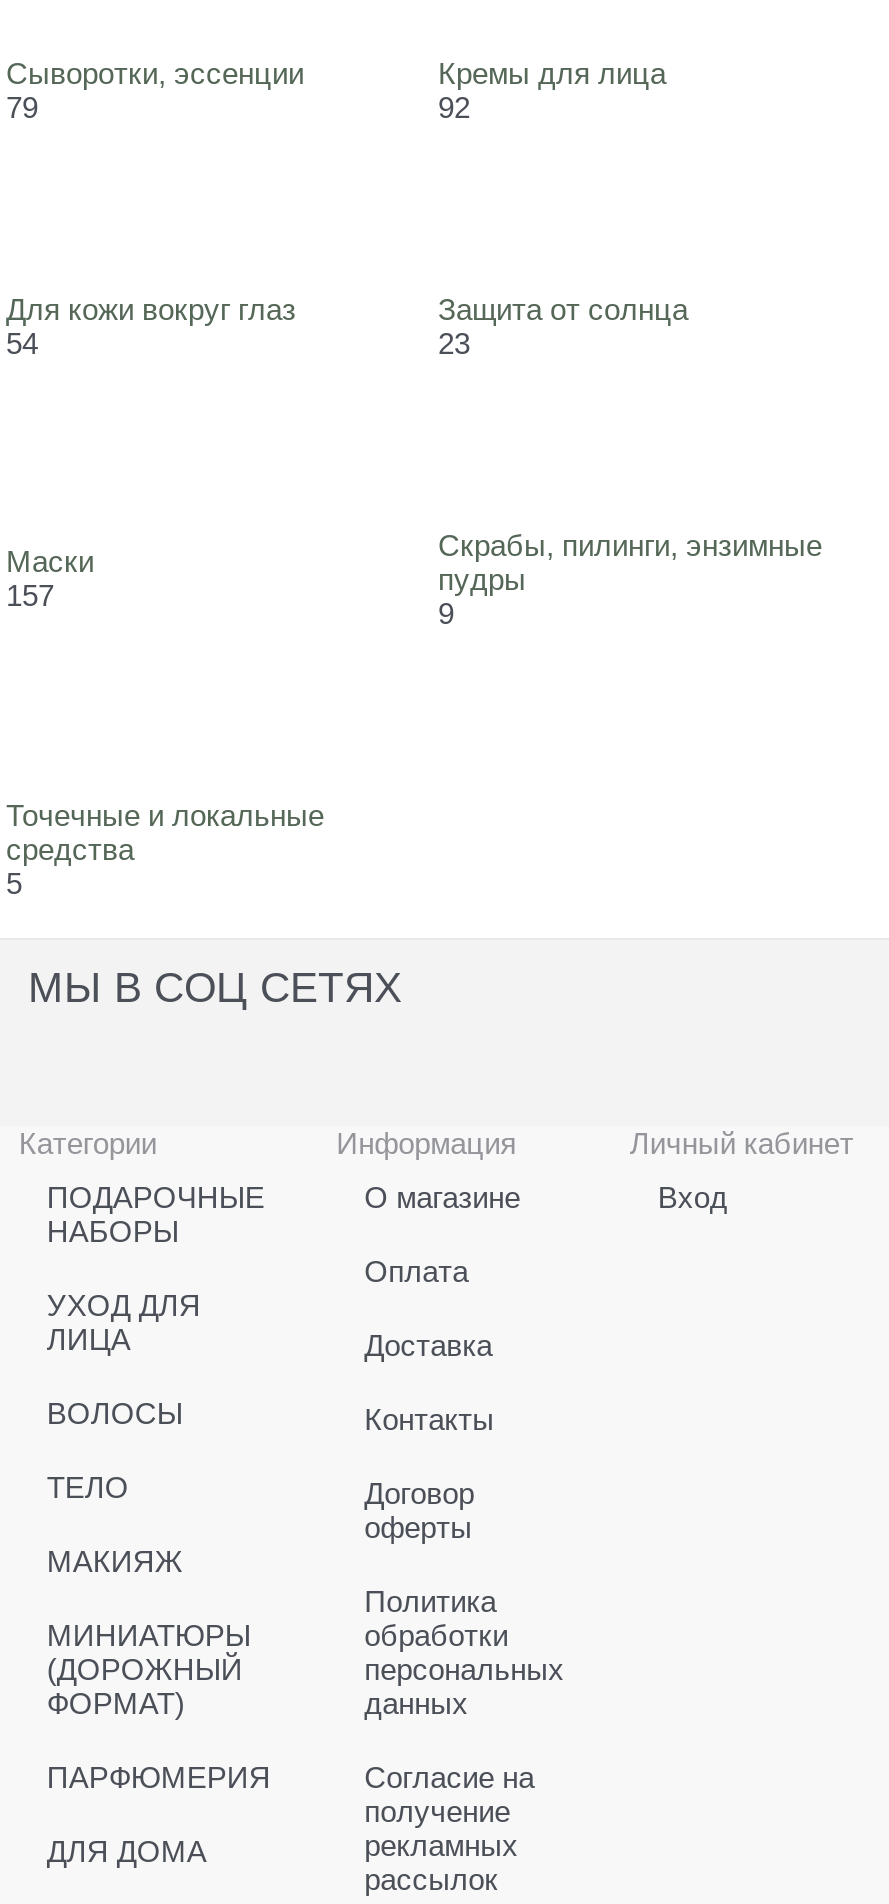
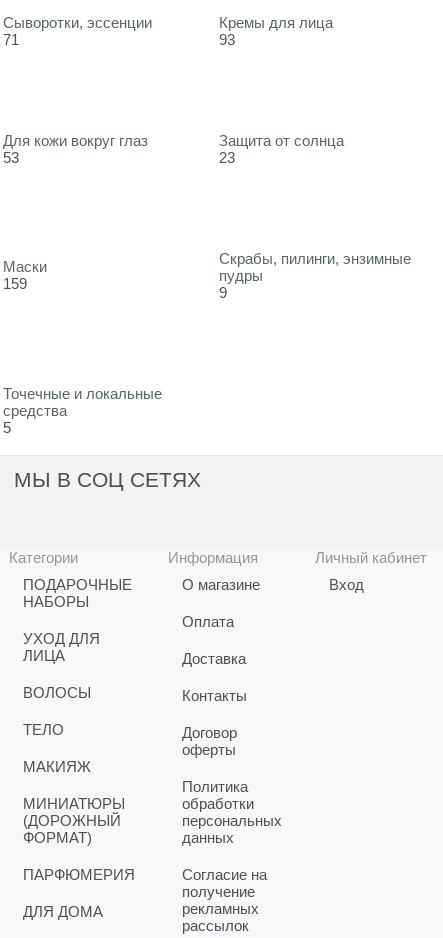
- 79
+ 71

- 92
+ 93

- 54
+ 53

- 157
+ 159
